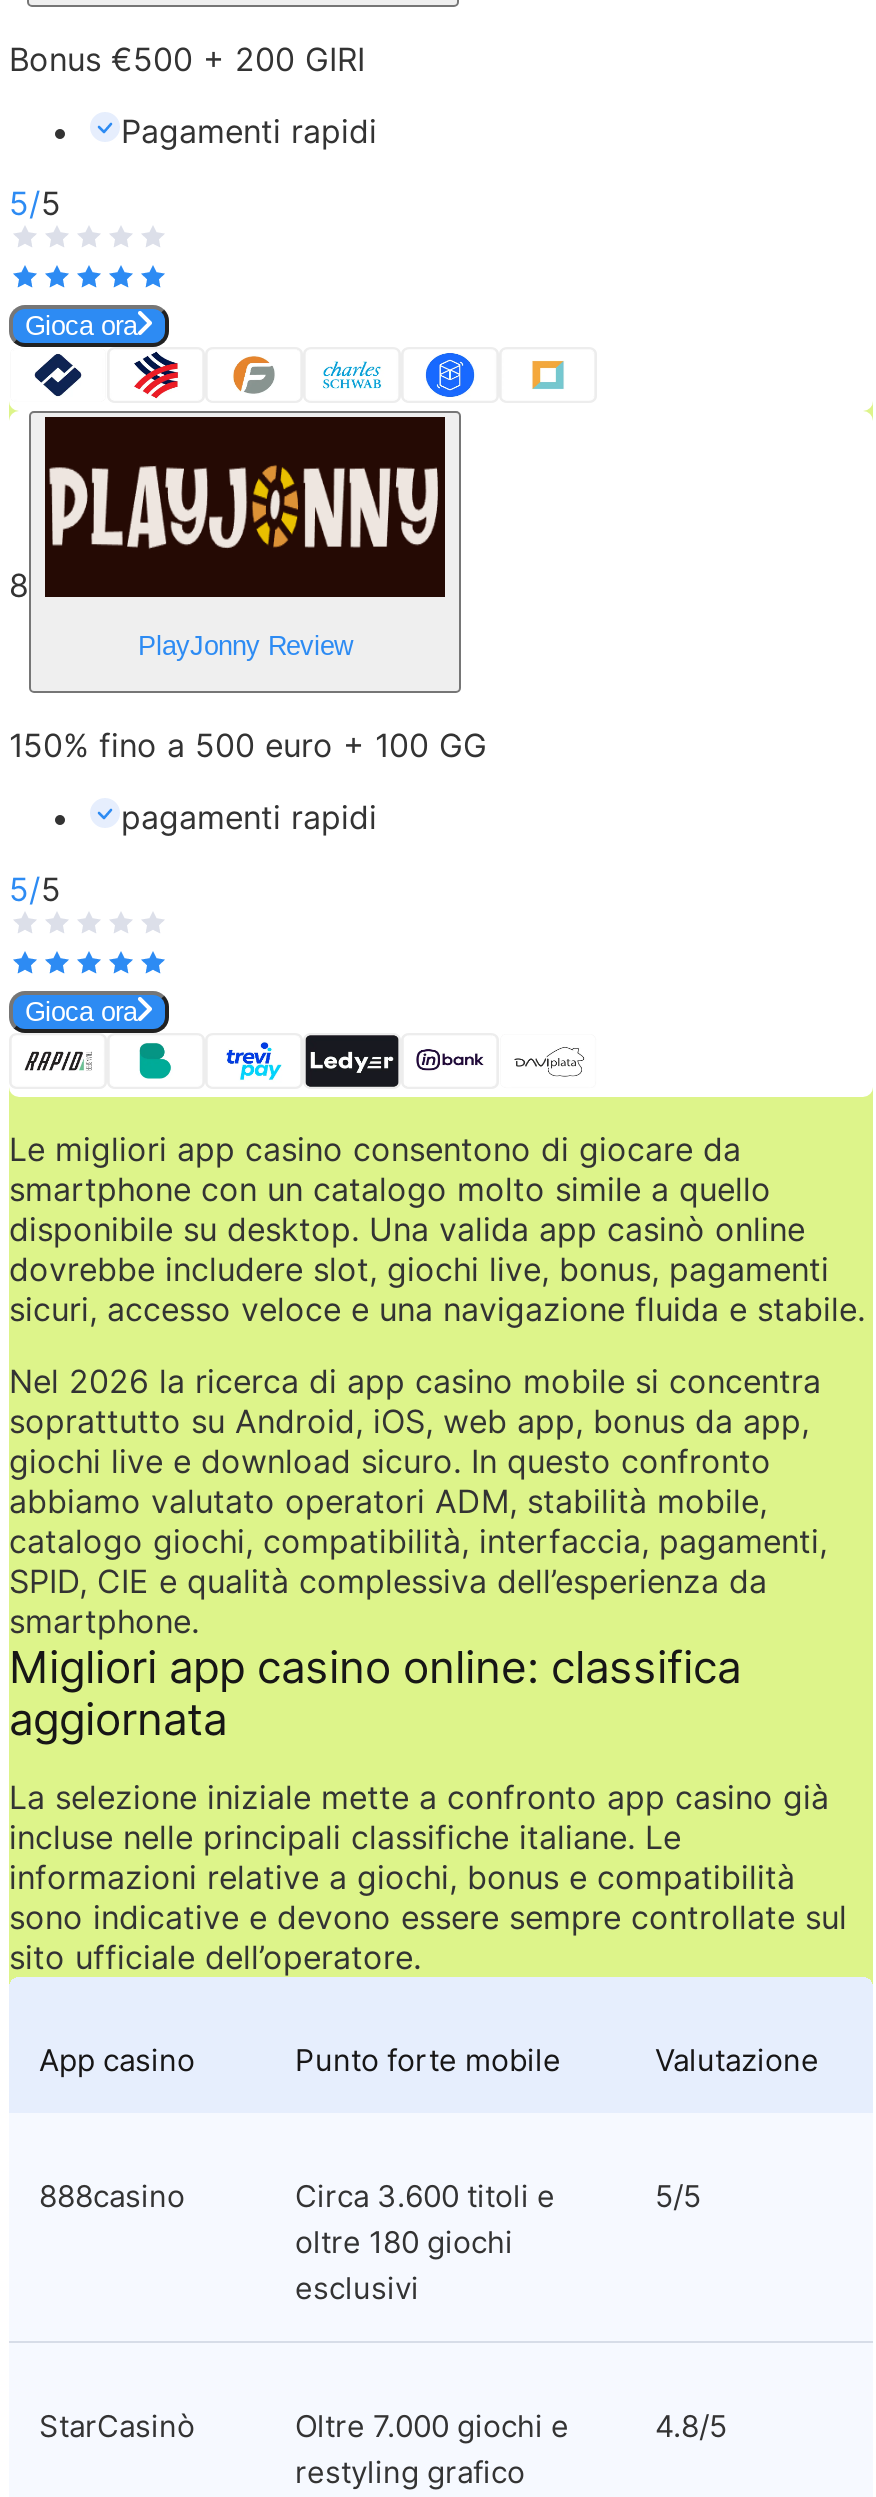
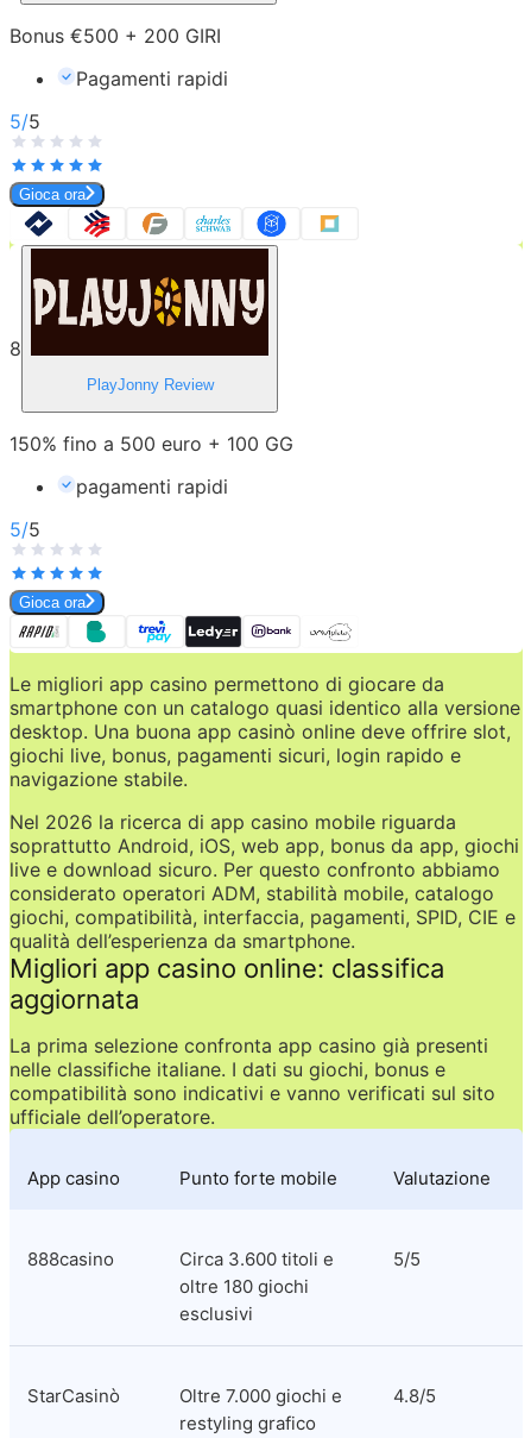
- Le migliori app casino consentono di giocare da
- smartphone con un catalogo molto simile a quello
- disponibile su desktop. Una valida app casinò online
- dovrebbe includere slot, giochi live, bonus, pagamenti
- sicuri, accesso veloce e una navigazione fluida e stabile.
+ Le migliori app casino permettono di giocare da
+ smartphone con un catalogo quasi identico alla versione
+ desktop. Una buona app casinò online deve offrire slot,
+ giochi live, bonus, pagamenti sicuri, login rapido e
+ navigazione stabile.

- Nel 2026 la ricerca di app casino mobile si concentra
- soprattutto su Android, iOS, web app, bonus da app,
- giochi live e download sicuro. In questo confronto
- abbiamo valutato operatori ADM, stabilità mobile,
- catalogo giochi, compatibilità, interfaccia, pagamenti,
- SPID, CIE e qualità complessiva dell’esperienza da
- smartphone.
+ Nel 2026 la ricerca di app casino mobile riguarda
+ soprattutto Android, iOS, web app, bonus da app, giochi
+ live e download sicuro. Per questo confronto abbiamo
+ considerato operatori ADM, stabilità mobile, catalogo
+ giochi, compatibilità, interfaccia, pagamenti, SPID, CIE e
+ qualità dell’esperienza da smartphone.

- La selezione iniziale mette a confronto app casino già
- incluse nelle principali classifiche italiane. Le
- informazioni relative a giochi, bonus e compatibilità
- sono indicative e devono essere sempre controllate sul
- sito ufficiale dell’operatore.
+ La prima selezione confronta app casino già presenti
+ nelle classifiche italiane. I dati su giochi, bonus e
+ compatibilità sono indicativi e vanno verificati sul sito
+ ufficiale dell’operatore.
